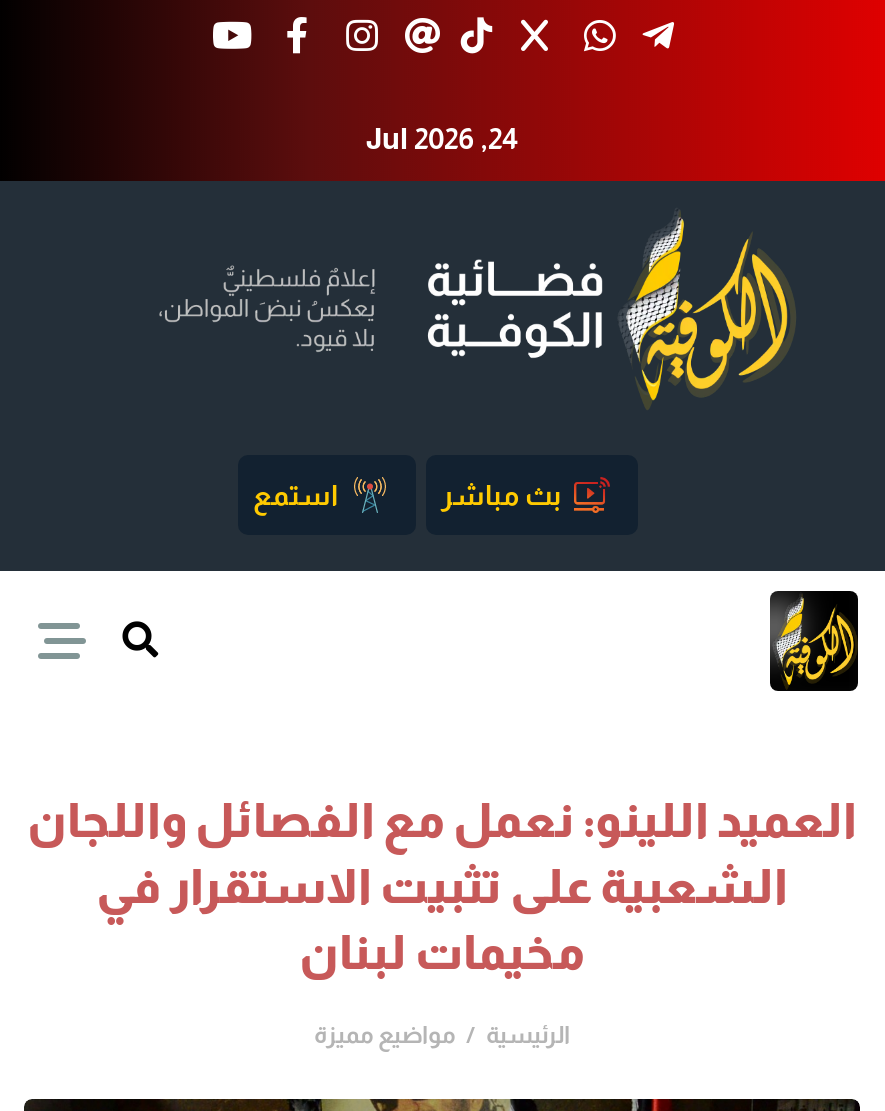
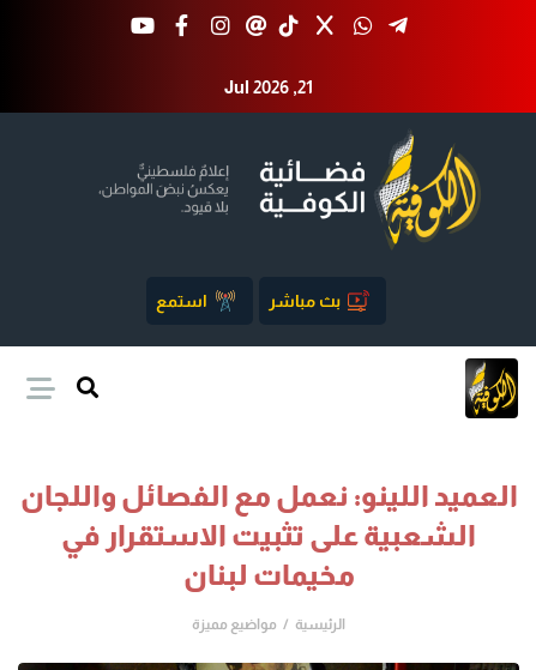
- Jul 2026 ,24
+ Jul 2026 ,21
